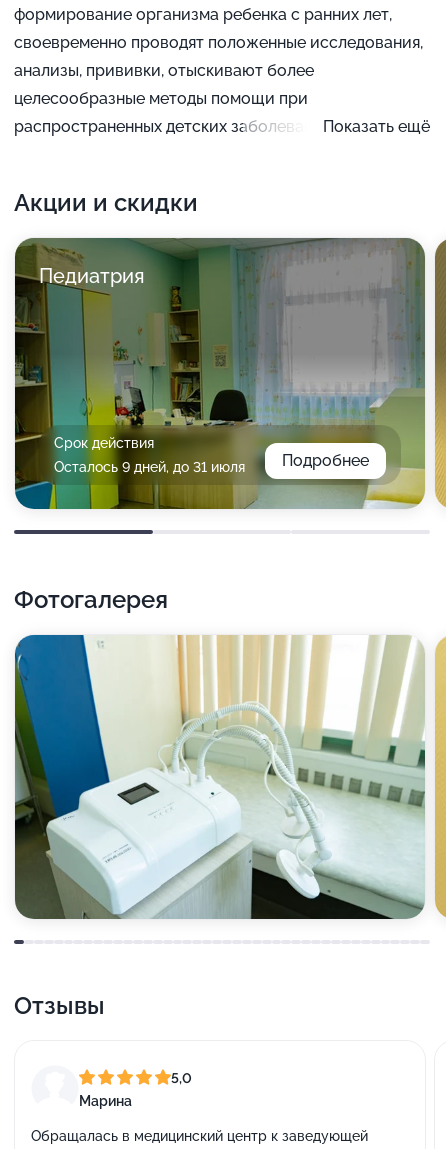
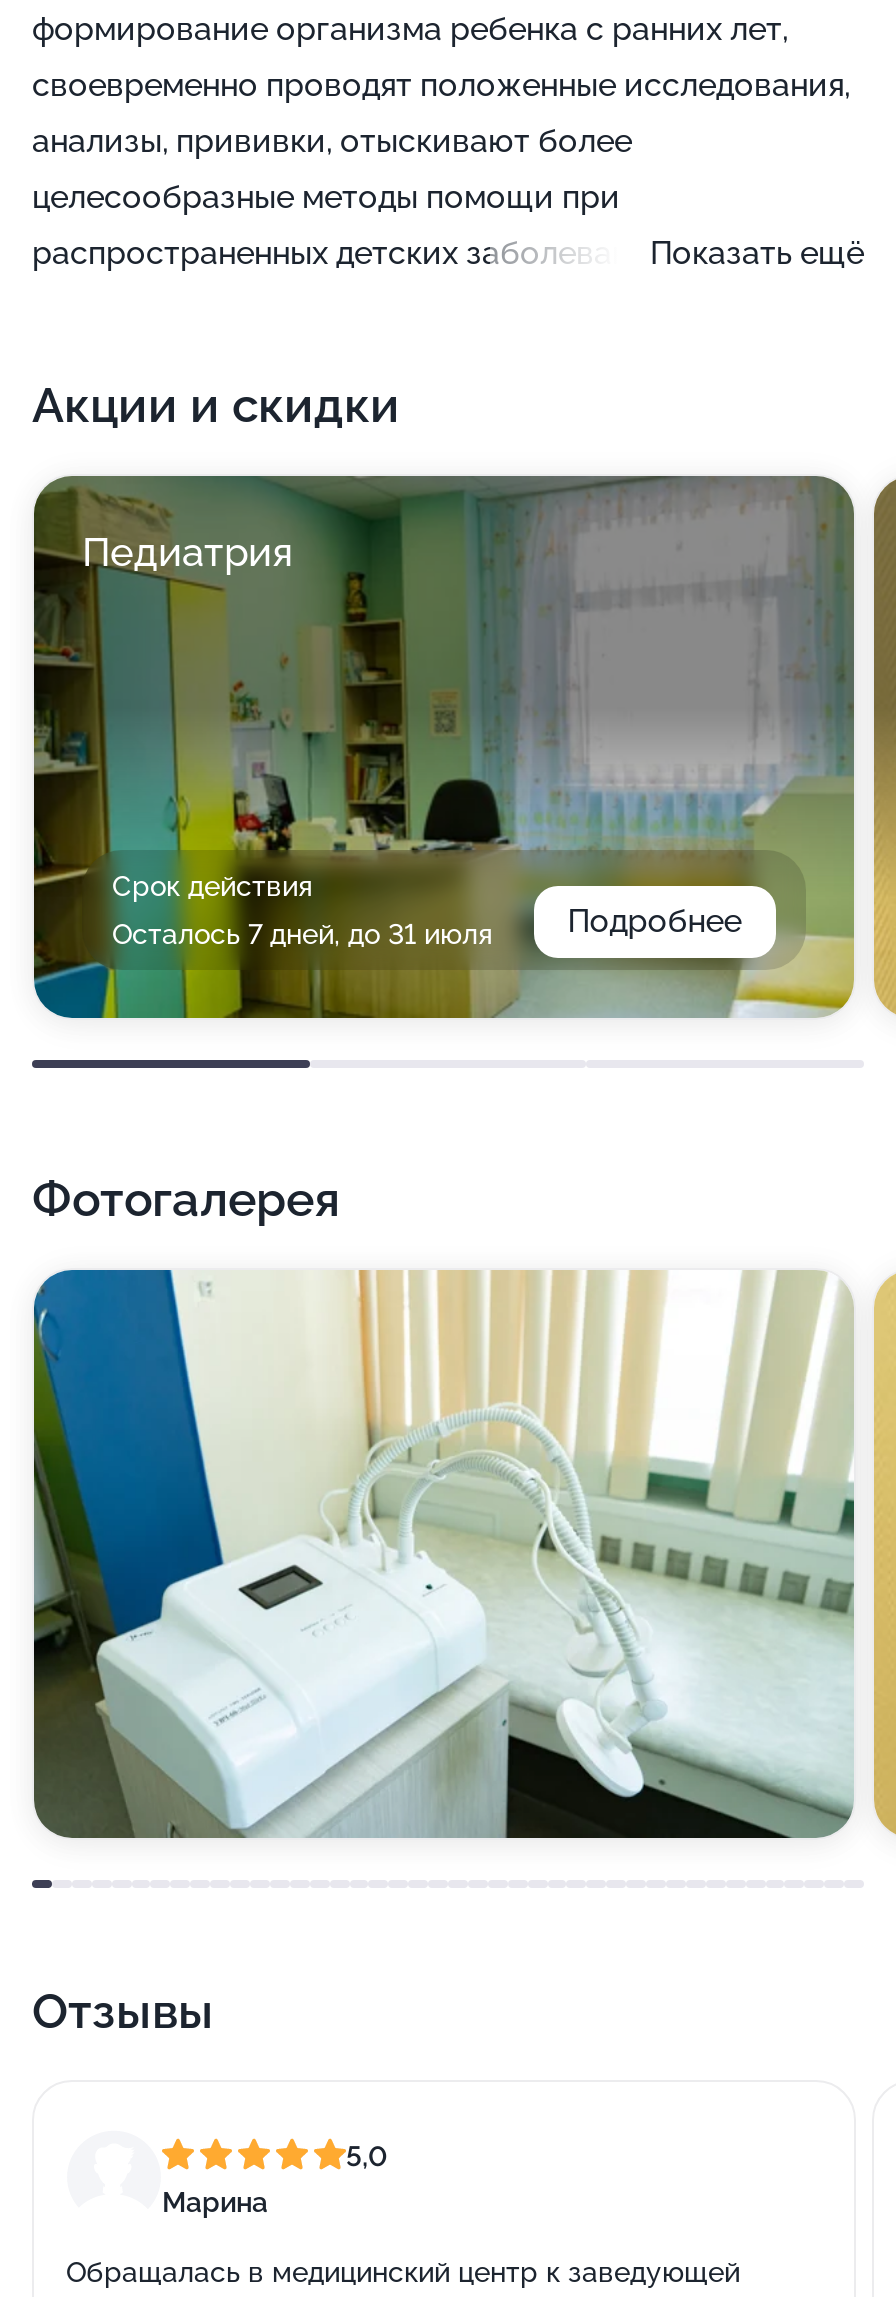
- Осталось 9 дней, до 31 июля
+ Осталось 7 дней, до 31 июля
